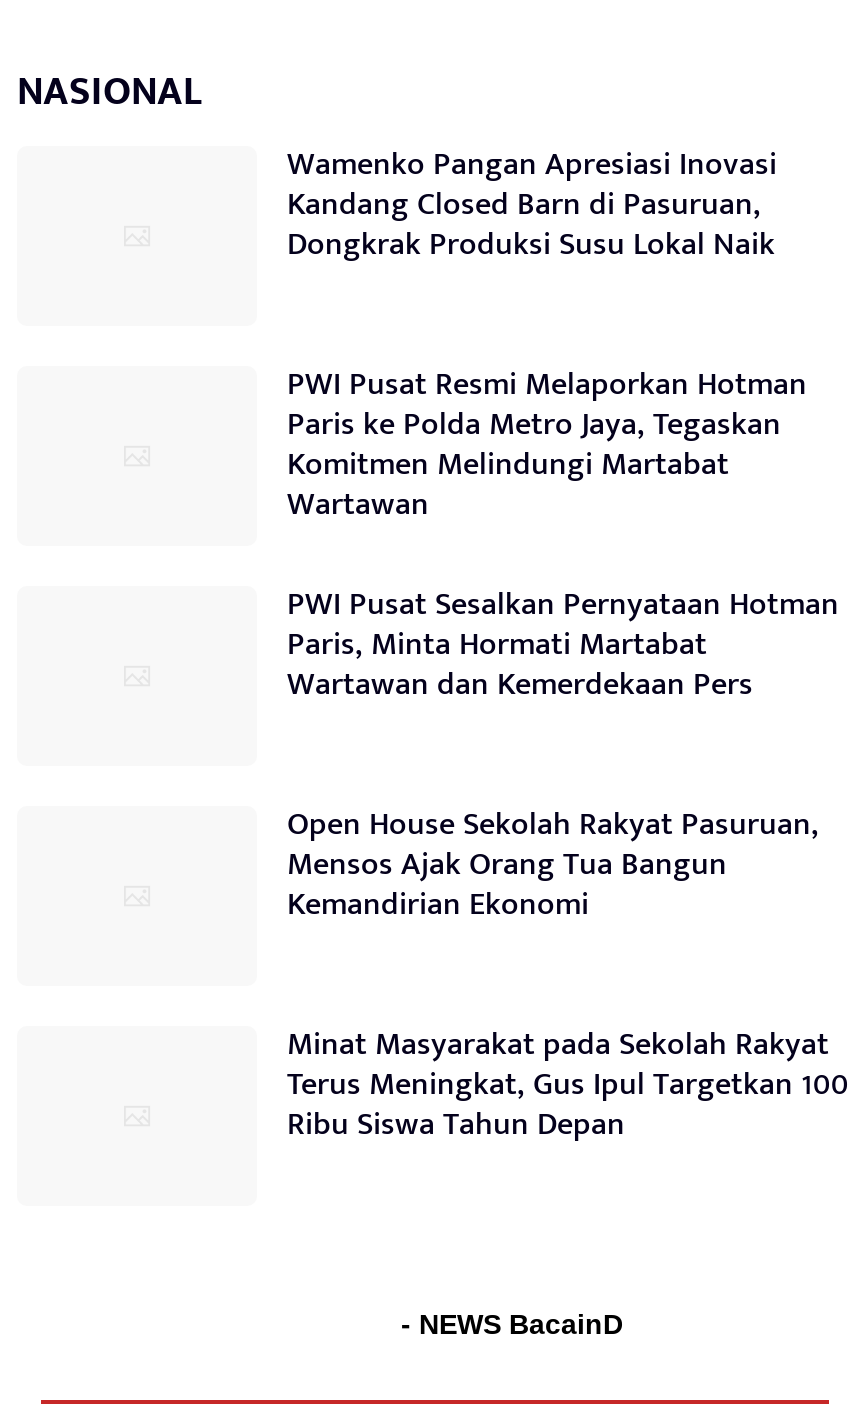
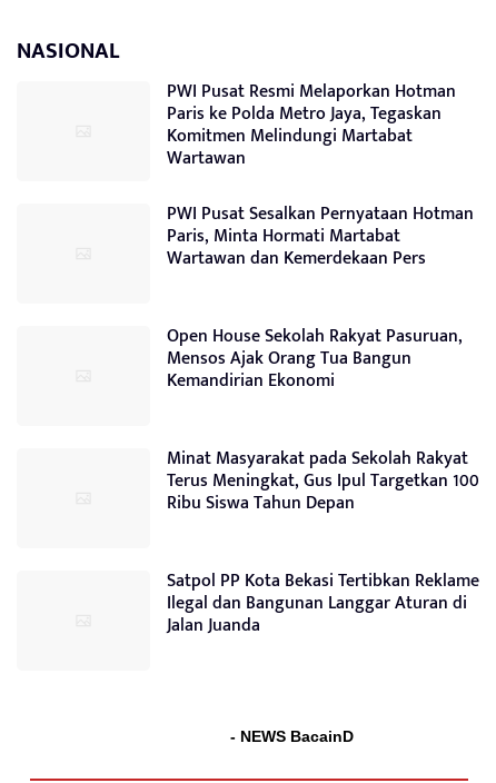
- Wamenko Pangan Apresiasi Inovasi
- Kandang Closed Barn di Pasuruan,
- Dongkrak Produksi Susu Lokal Naik

moved up: PWI Pusat Resmi Melaporkan Hotman | Paris ke Polda Metro Jaya, Tegaskan | Komitmen Melindungi Martabat | ... | Terus Meningkat, Gus Ipul Targetkan 100 | Ribu Siswa Tahun Depan

+ Satpol PP Kota Bekasi Tertibkan Reklame
+ Ilegal dan Bangunan Langgar Aturan di
+ Jalan Juanda
